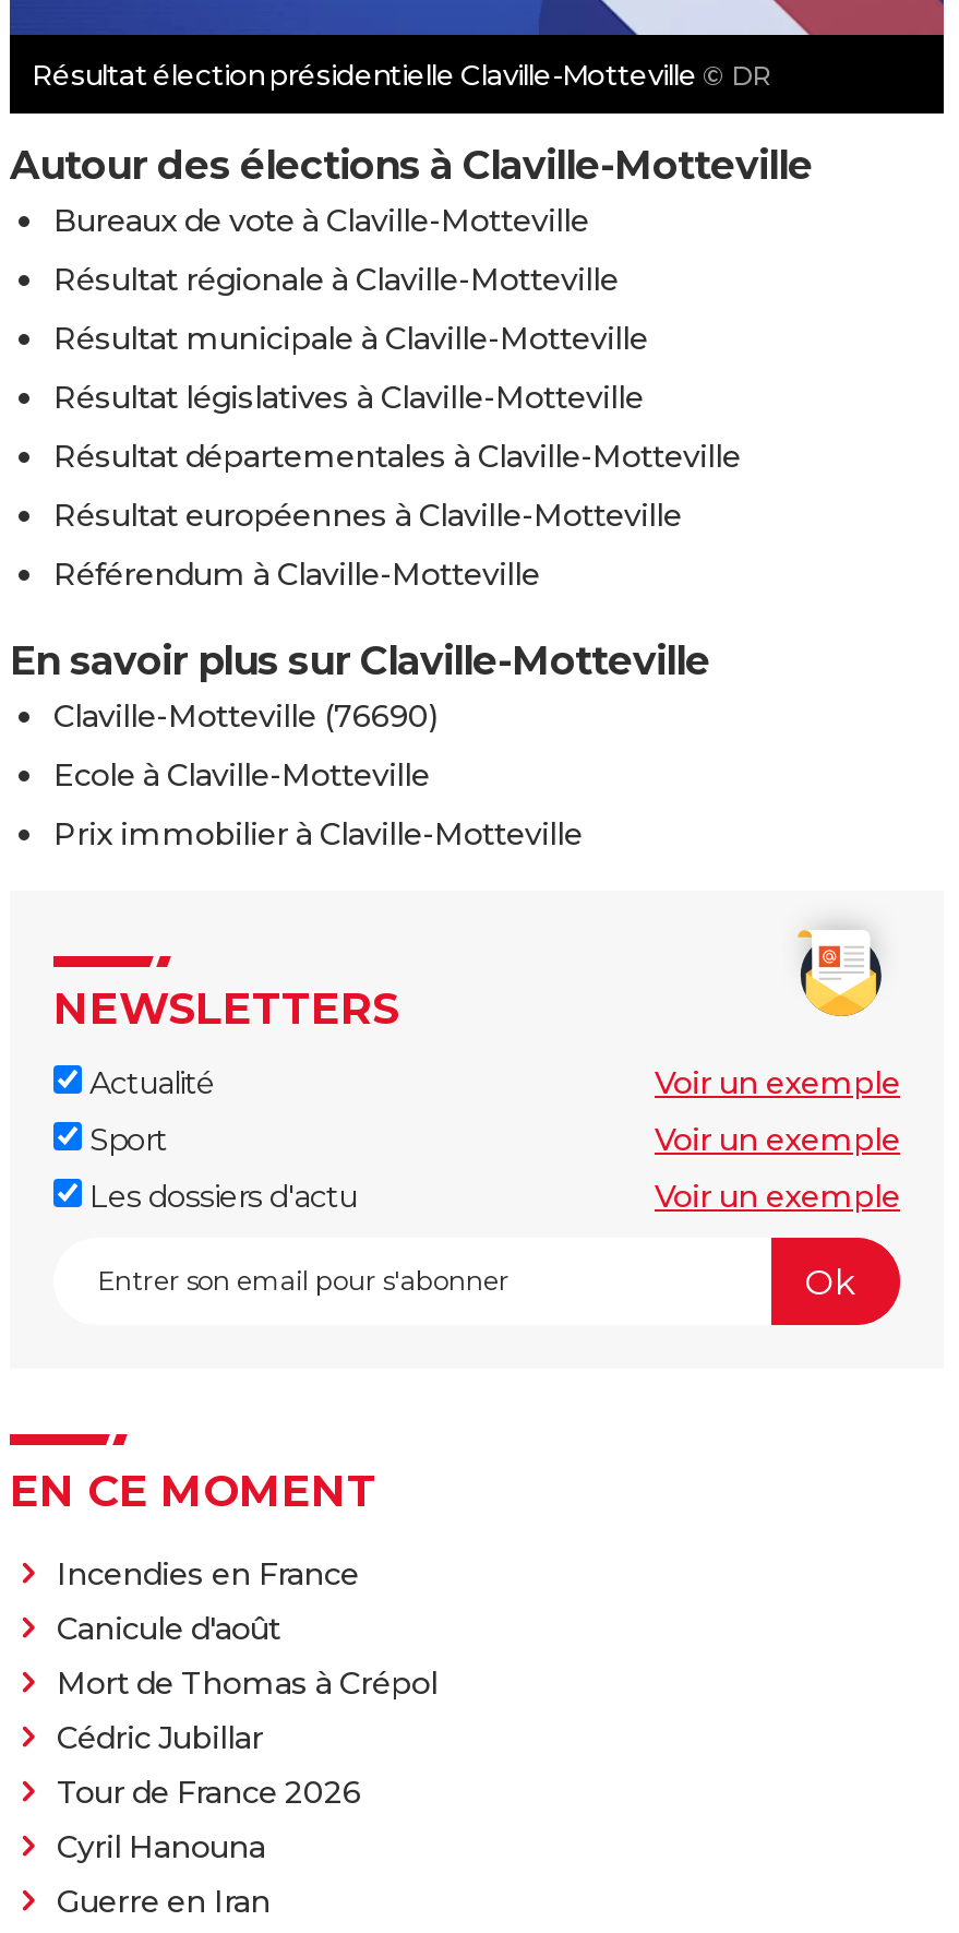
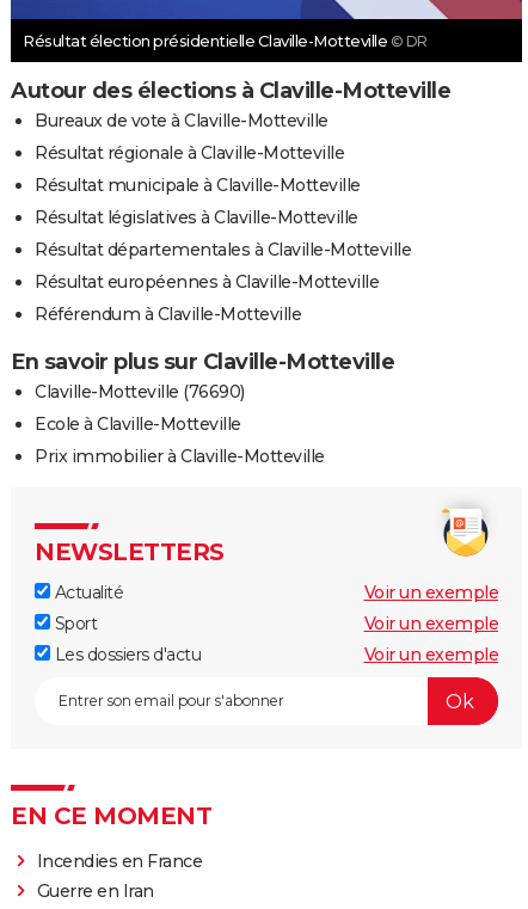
- Canicule d'août
- Mort de Thomas à Crépol
- Cédric Jubillar
- Tour de France 2026
- Cyril Hanouna
